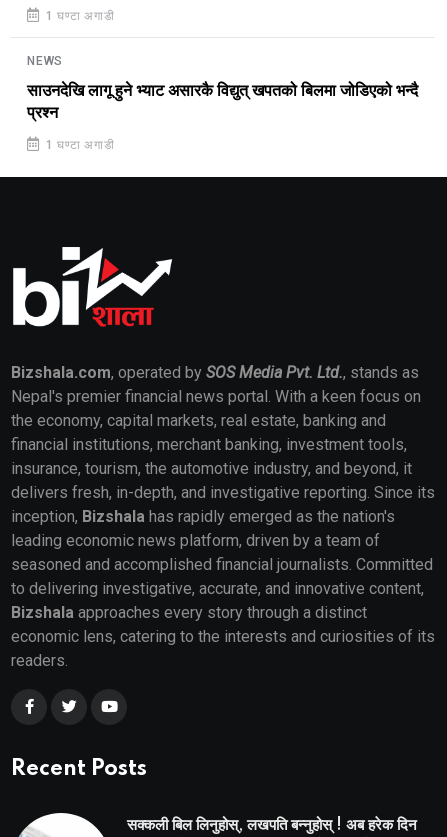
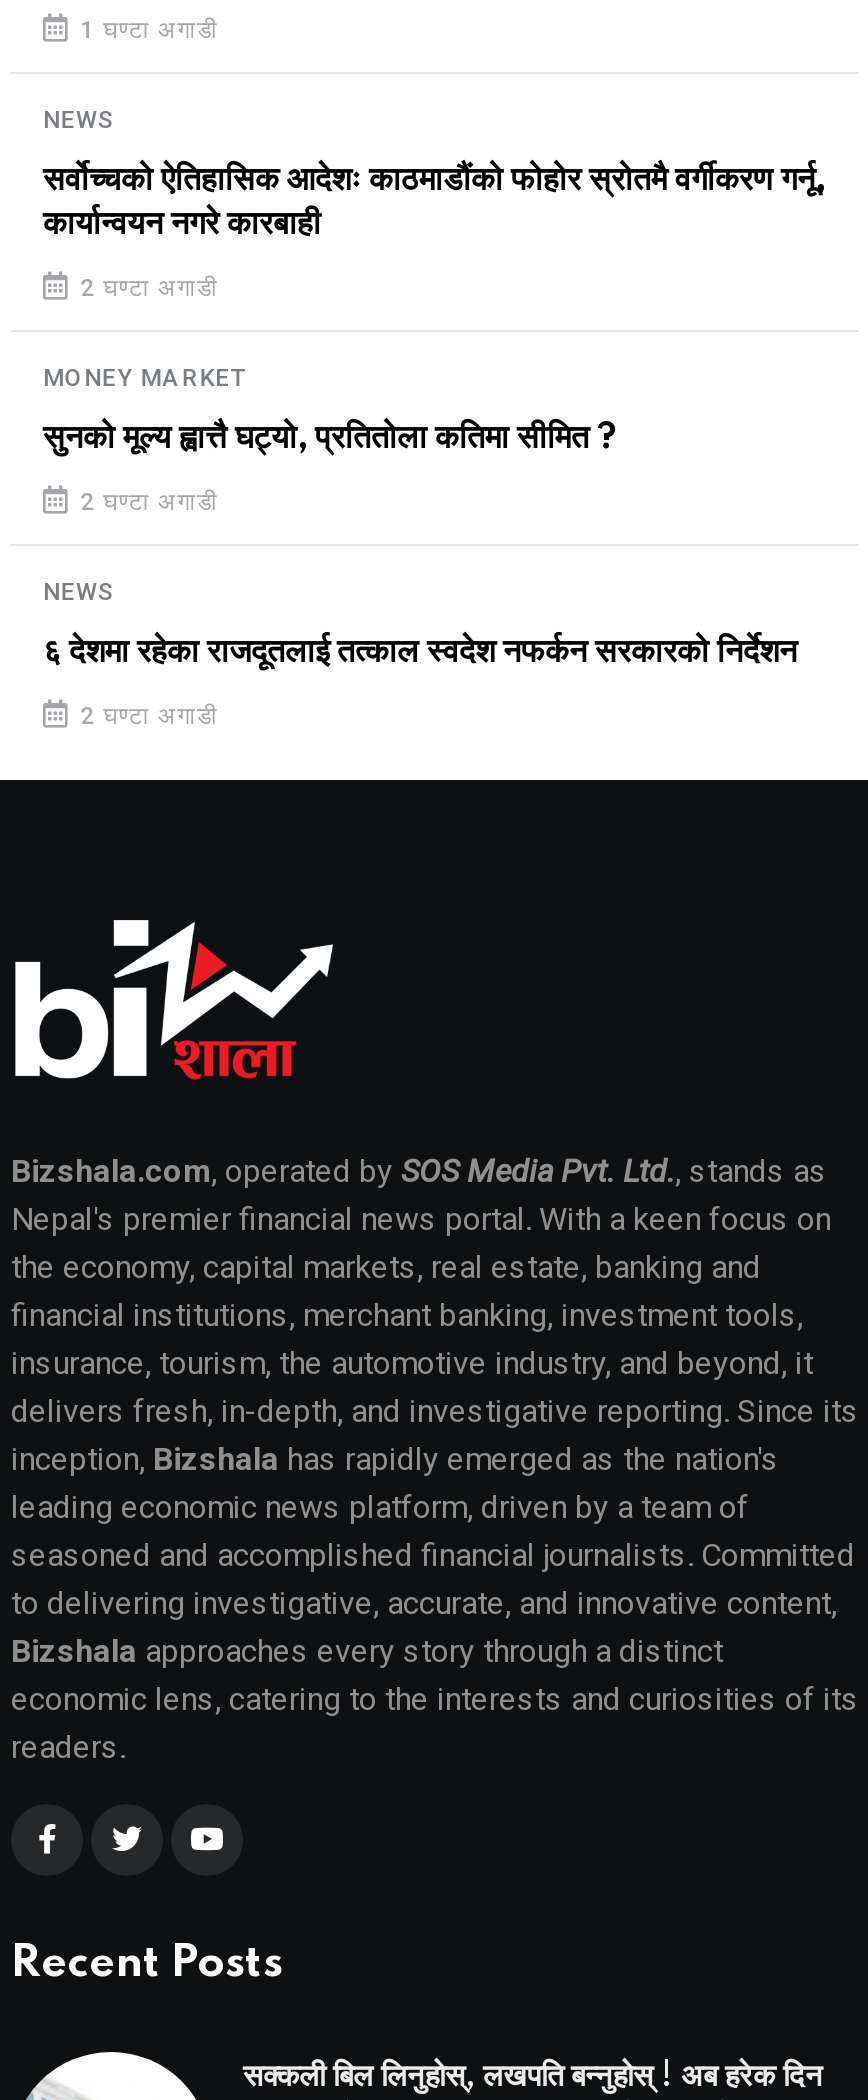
- साउनदेखि लागू हुने भ्याट असारकै विद्युत् खपतको बिलमा जोडिएको भन्दै
- प्रश्न
- 1 घण्टा अगाडी
+ सर्वोच्चको ऐतिहासिक आदेशः काठमाडौंको फोहोर स्रोतमै वर्गीकरण गर्नू,
+ कार्यान्वयन नगरे कारबाही
+ 2 घण्टा अगाडी
+ MONEY MARKET
+ सुनको मूल्य ह्वात्तै घट्यो, प्रतितोला कतिमा सीमित ?
+ 2 घण्टा अगाडी
+ NEWS
+ ६ देशमा रहेका राजदूतलाई तत्काल स्वदेश नफर्कन सरकारको निर्देशन
+ 2 घण्टा अगाडी
